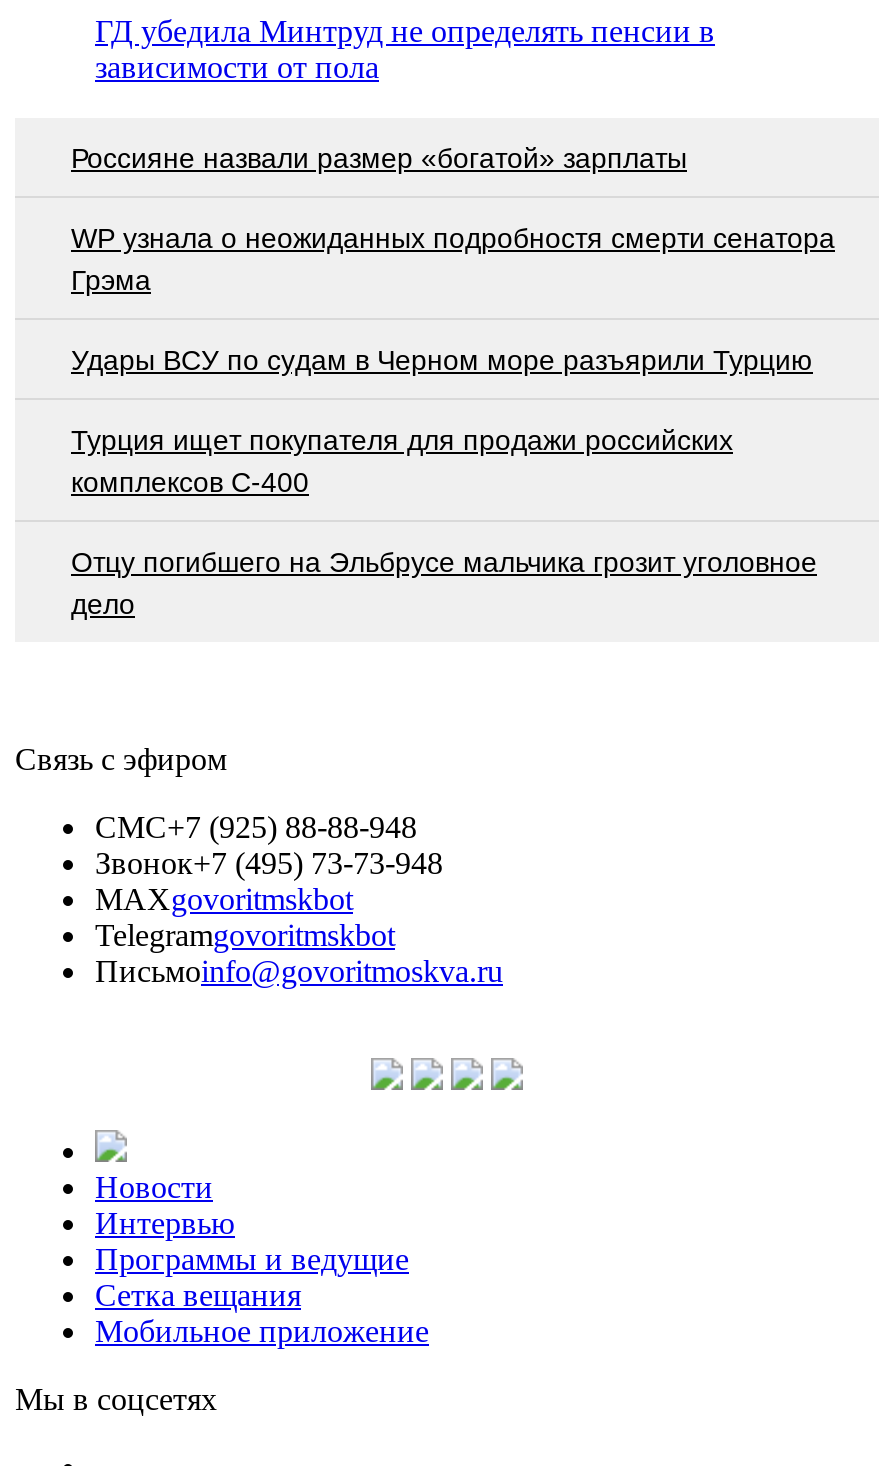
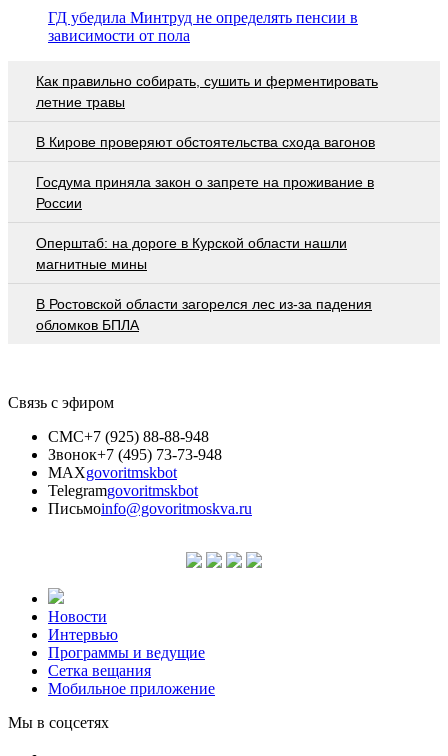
- Россияне назвали размер «богатой» зарплаты
+ Как правильно собирать, сушить и ферментировать
+ летние травы

- WP узнала о неожиданных подробностя смерти сенатора
- Грэма
+ В Кирове проверяют обстоятельства схода вагонов

- Удары ВСУ по судам в Черном море разъярили Турцию
+ Госдума приняла закон о запрете на проживание в
+ России

- Турция ищет покупателя для продажи российских
- комплексов С-400
+ Оперштаб: на дороге в Курской области нашли
+ магнитные мины

- Отцу погибшего на Эльбрусе мальчика грозит уголовное
- дело
+ В Ростовской области загорелся лес из-за падения
+ обломков БПЛА
